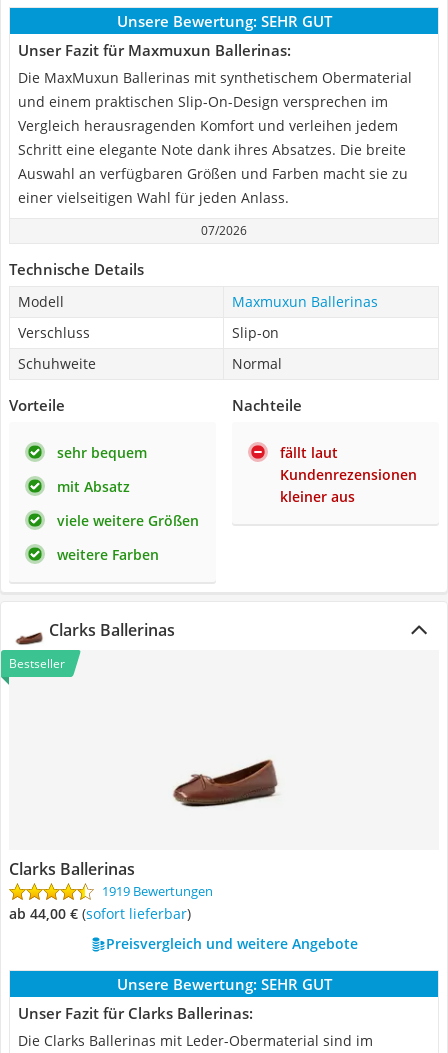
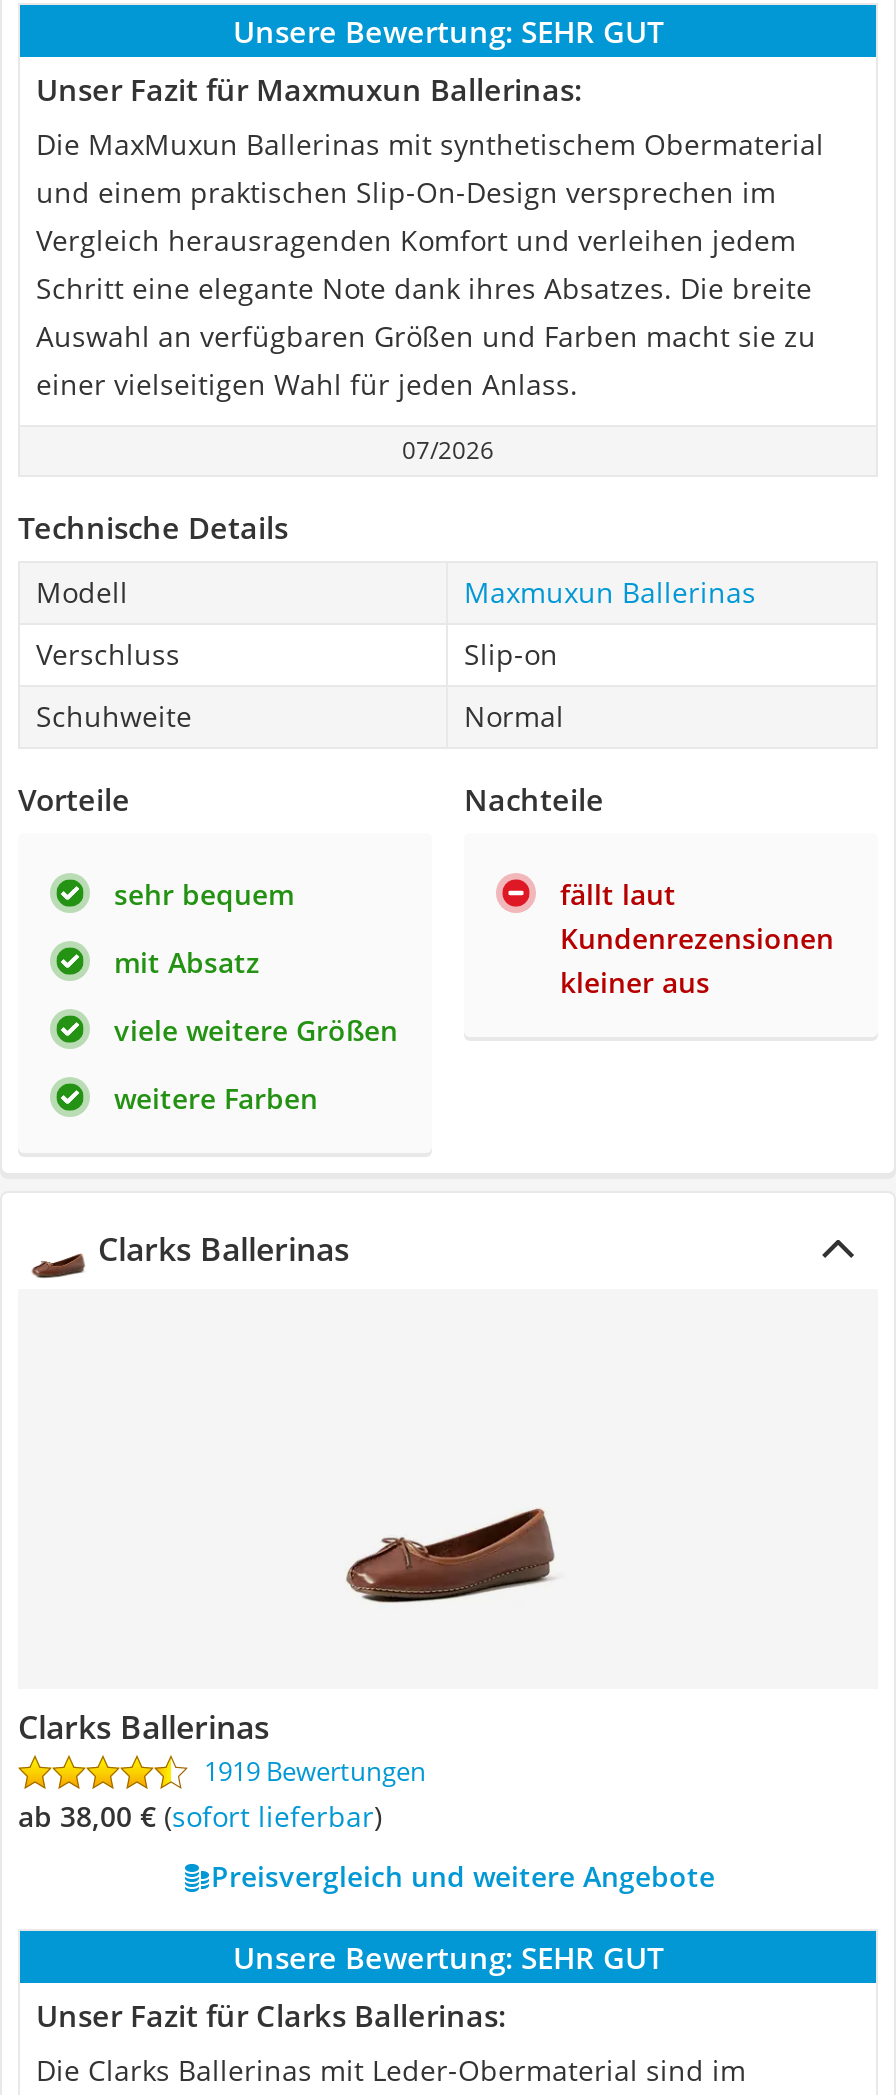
- Bestseller

- ab 44,00 €( Sofort lieferbar)
+ ab 38,00 €( Sofort lieferbar)
